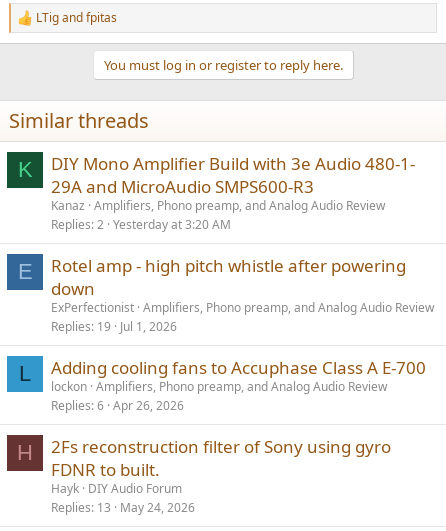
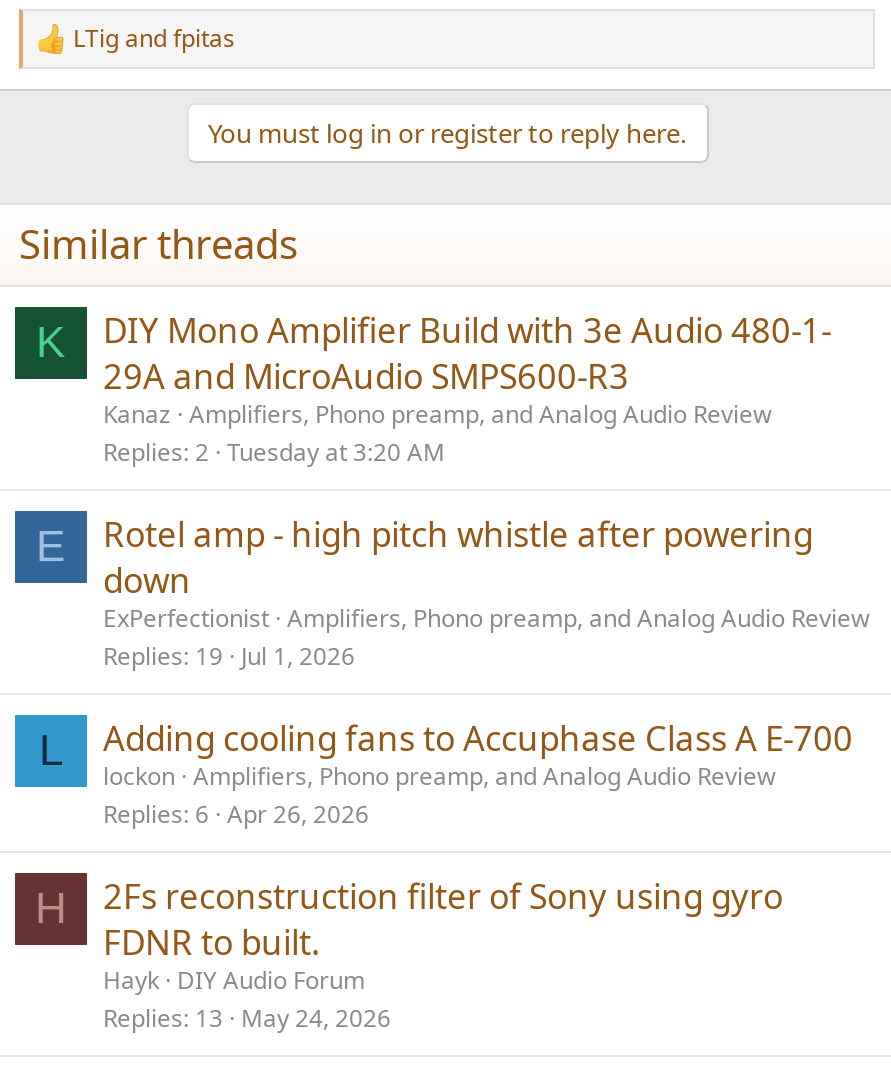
- Replies 2 Yesterday at 3:20 AM
+ Replies 2 Tuesday at 3:20 AM
